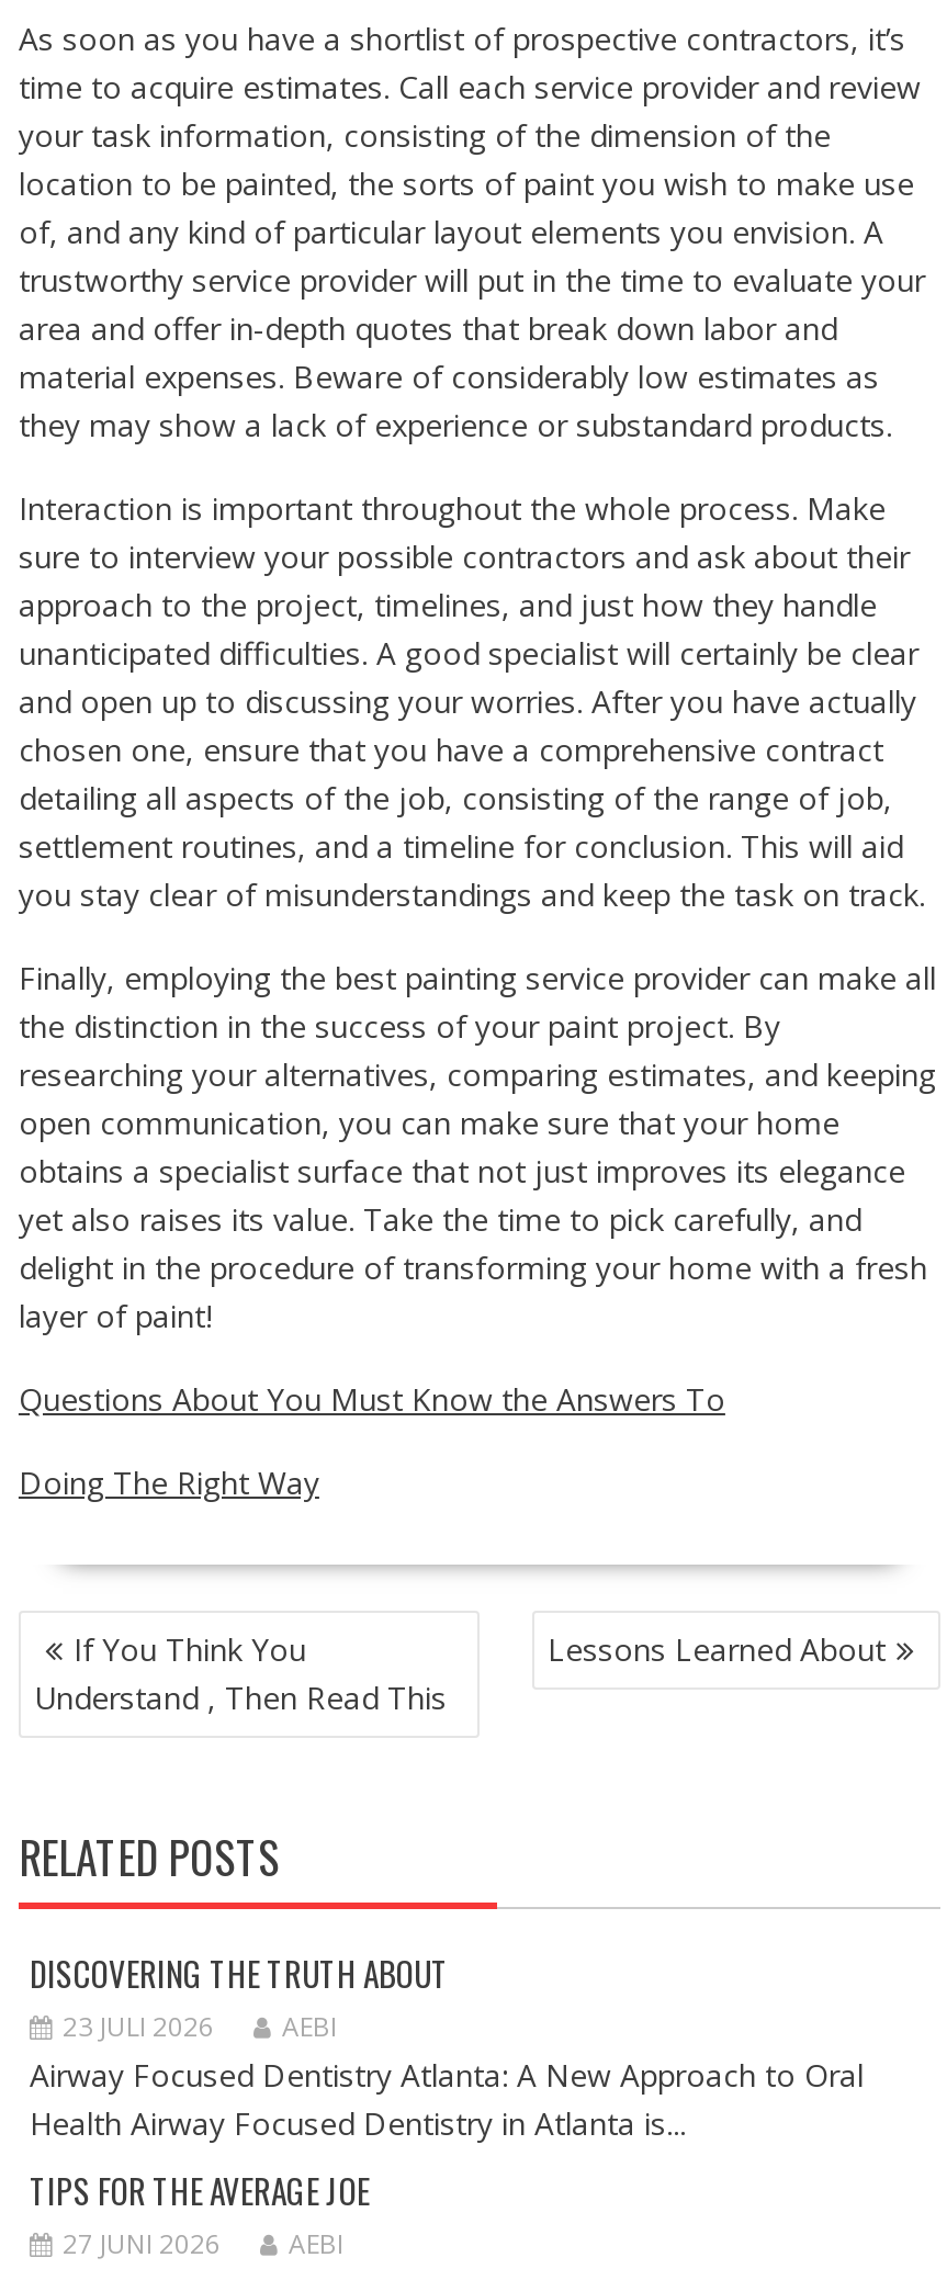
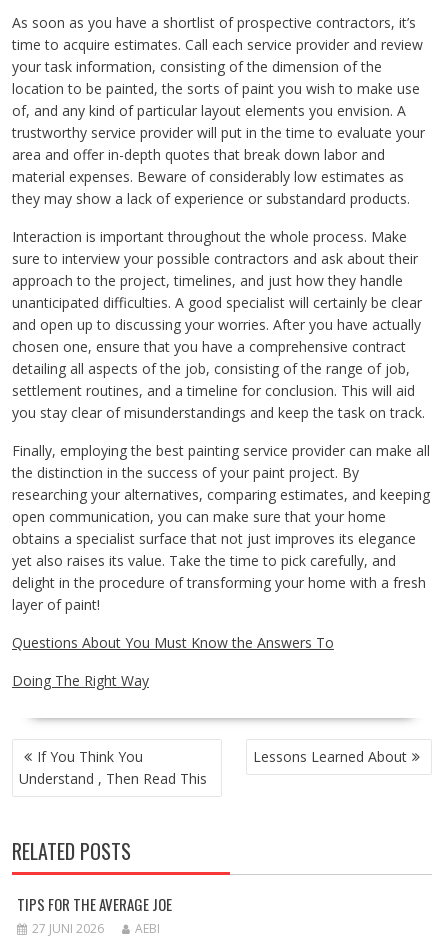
- DISCOVERING THE TRUTH ABOUT
- 23 JULI 2026
- AEBI
- Airway Focused Dentistry Atlanta: A New Approach to Oral
- Health Airway Focused Dentistry in Atlanta is...
